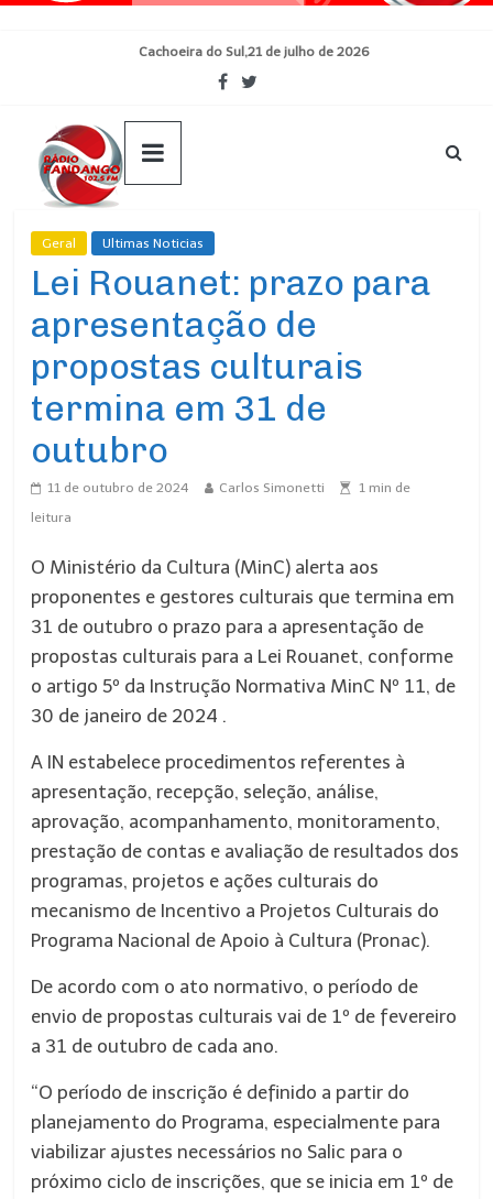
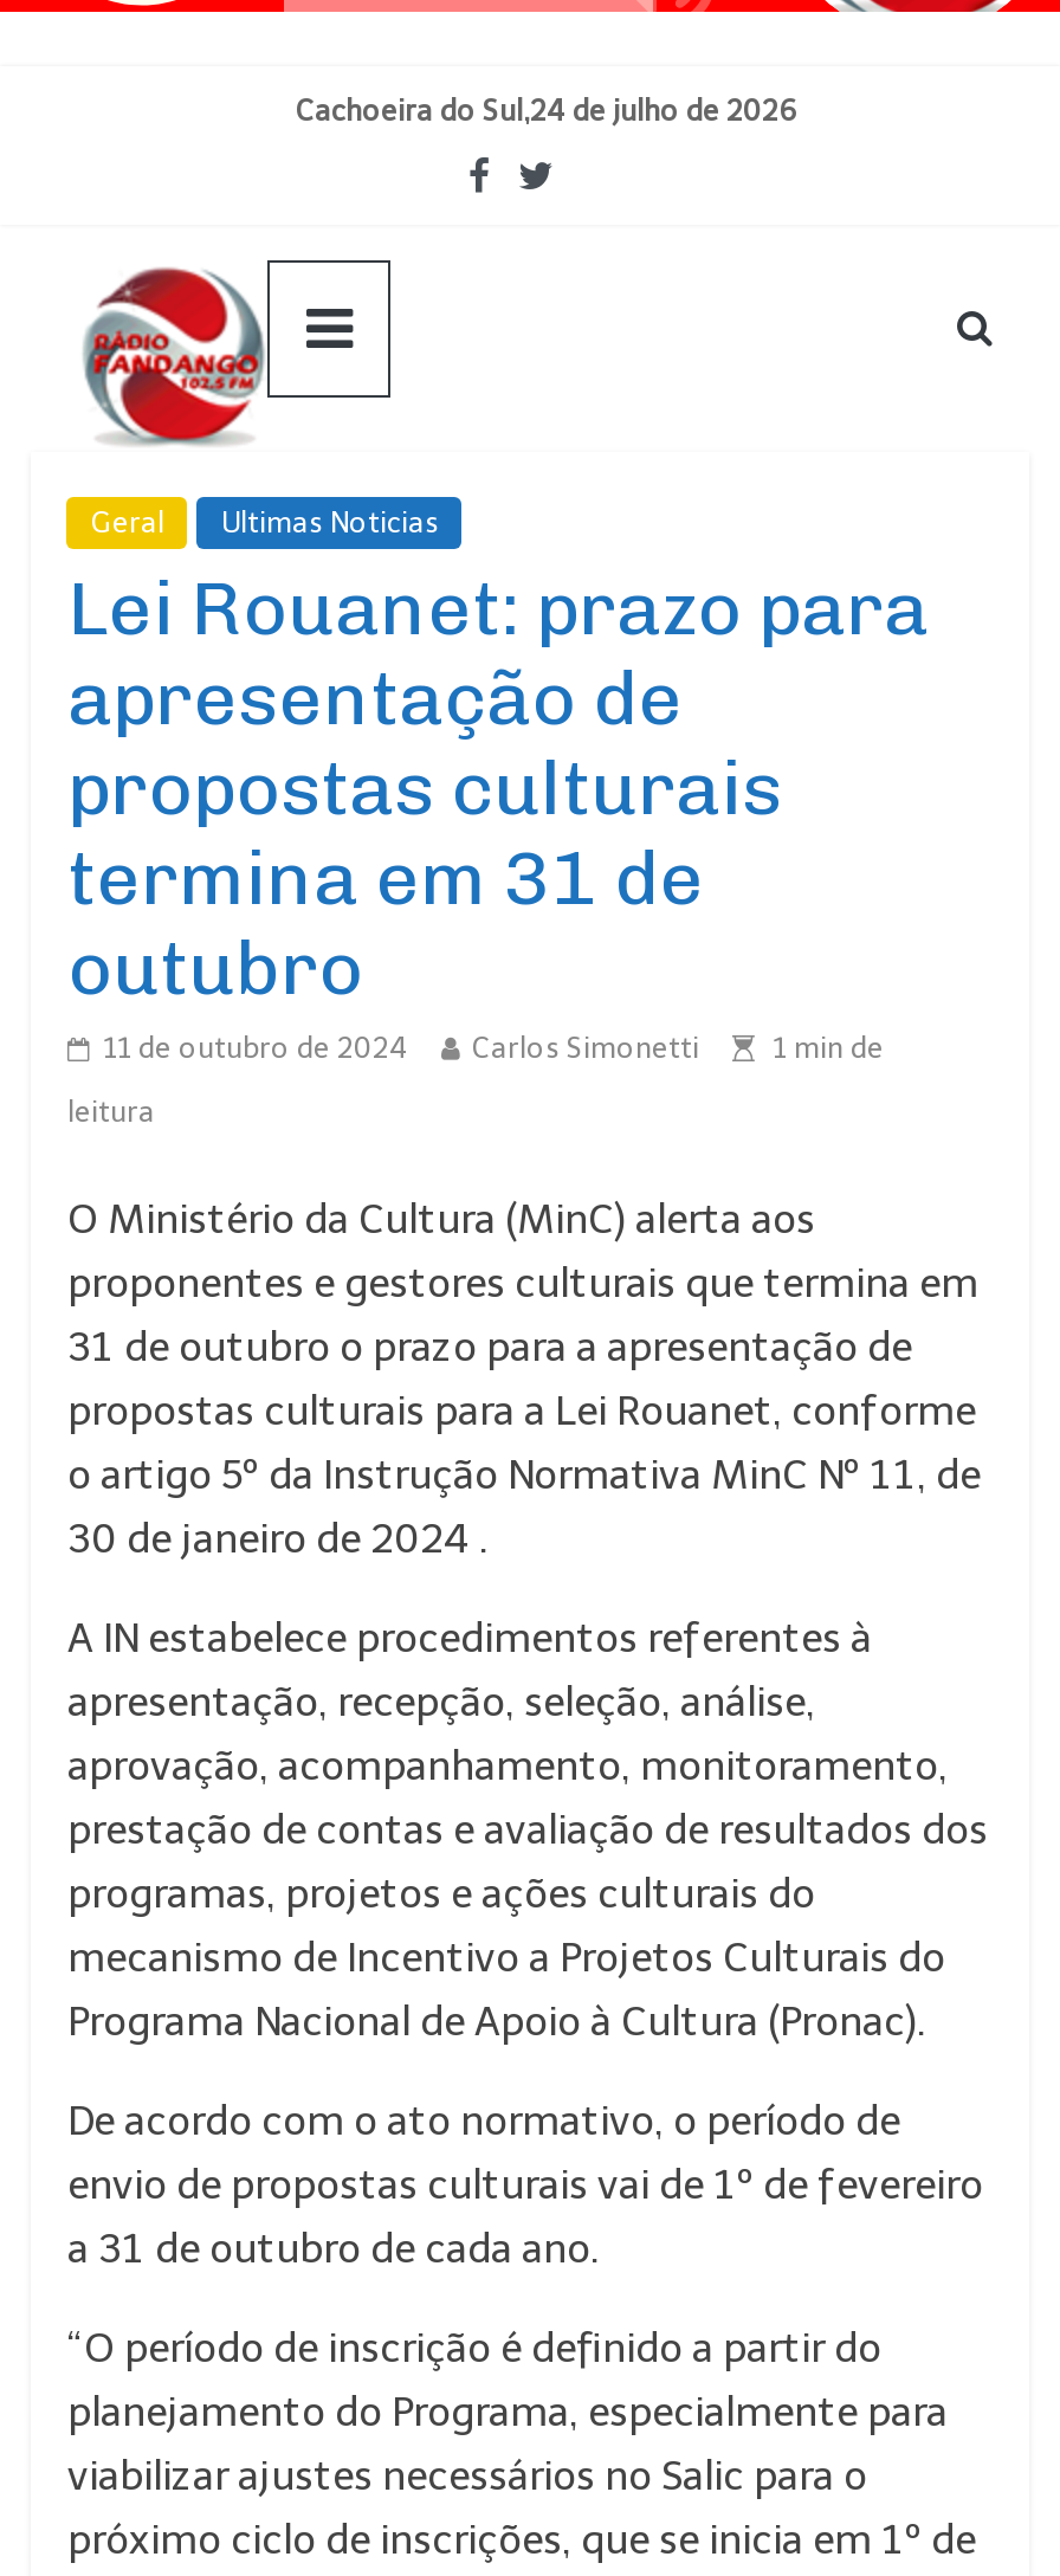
- Cachoeira do Sul,21 de julho de 2026
+ Cachoeira do Sul,24 de julho de 2026
